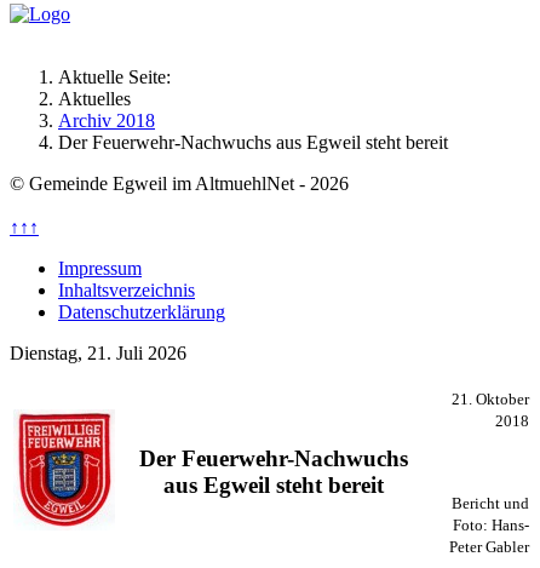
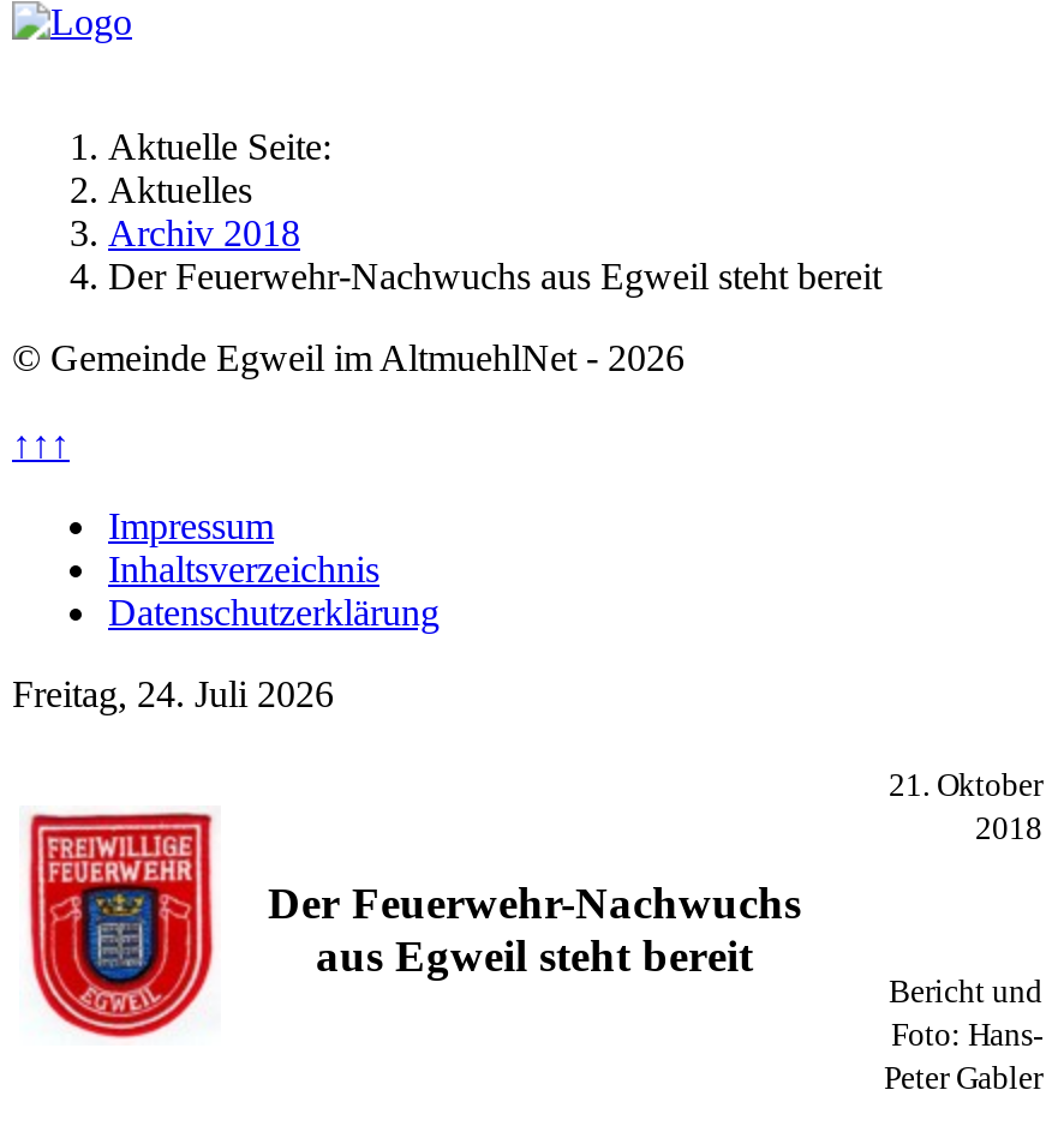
- Dienstag, 21. Juli 2026
+ Freitag, 24. Juli 2026
